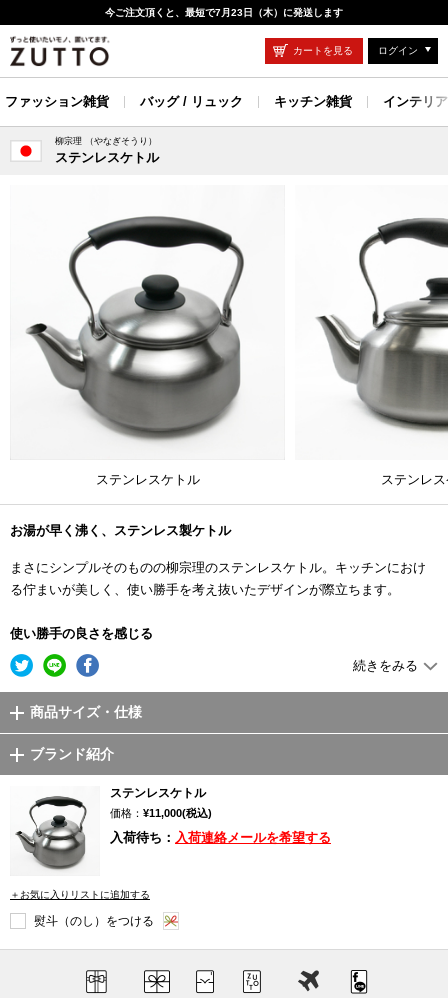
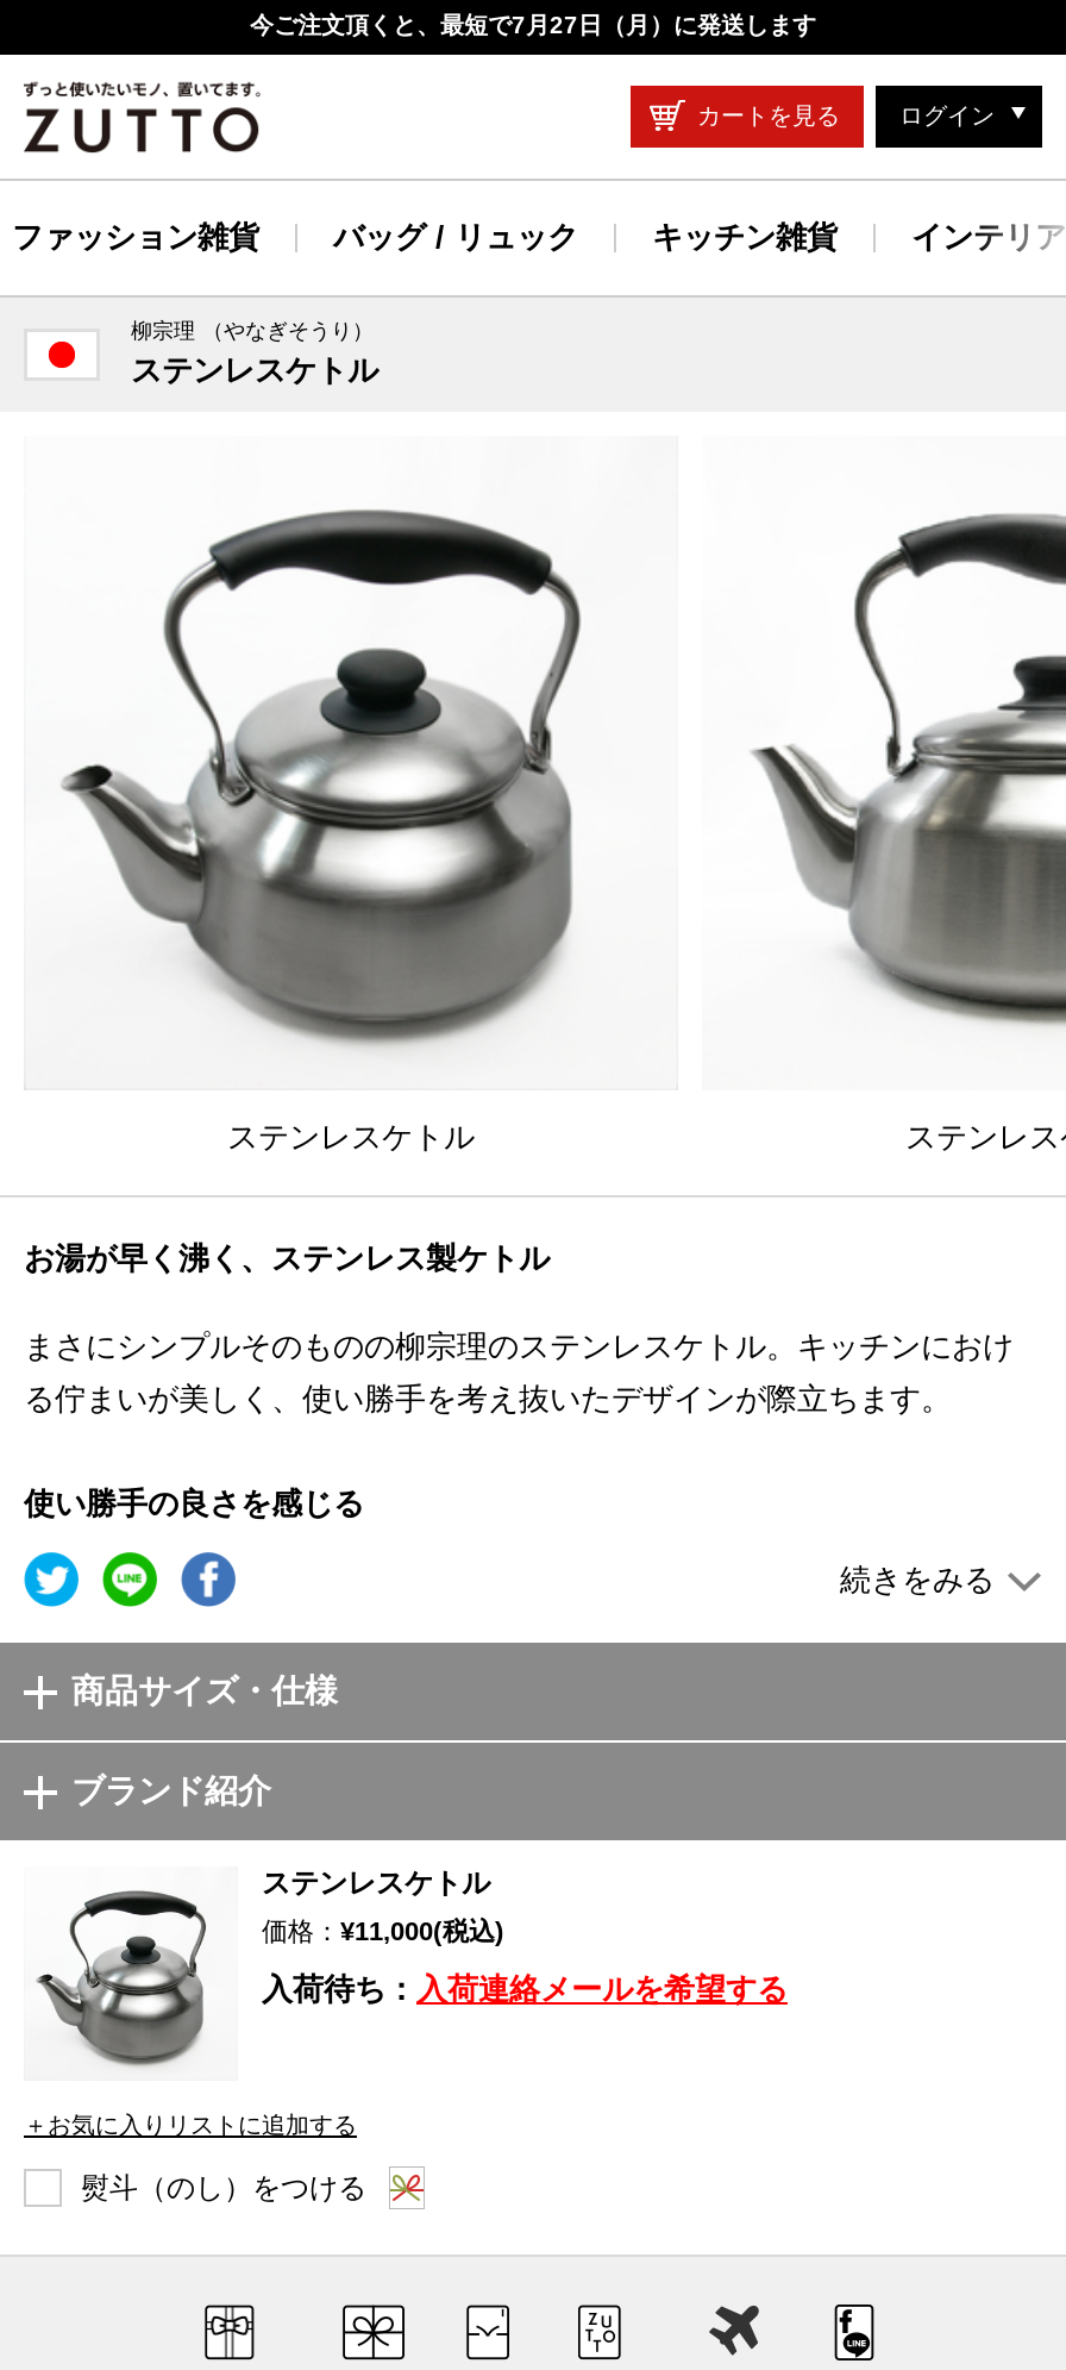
- 今ご注文頂くと、最短で7月23日（木）に発送します
+ 今ご注文頂くと、最短で7月27日（月）に発送します
